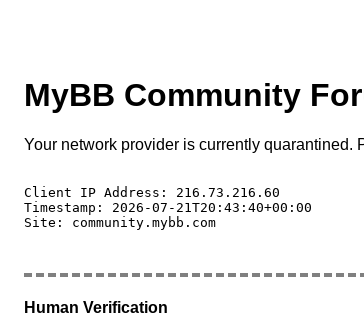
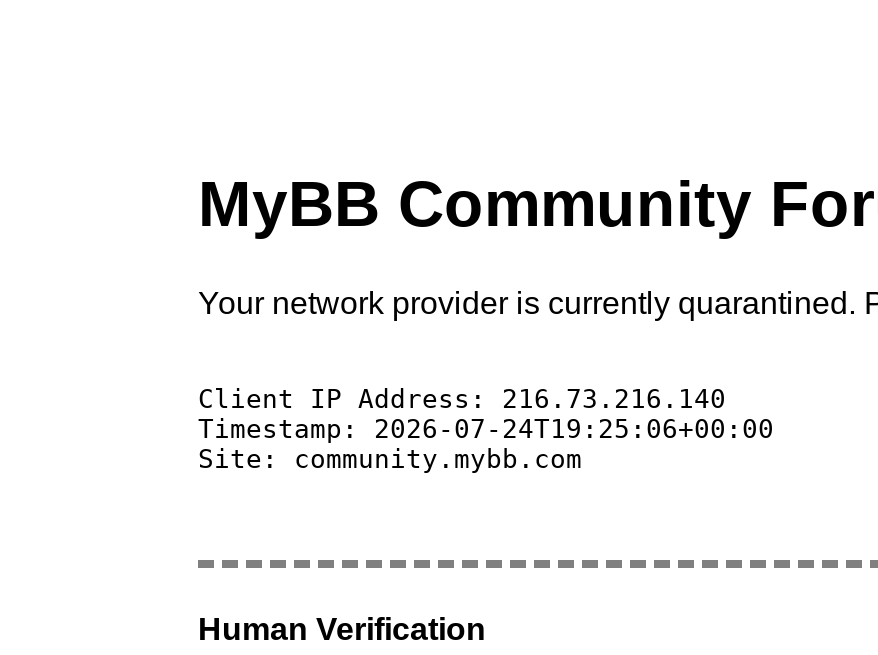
- Client IP Address: 216.73.216.60
+ Client IP Address: 216.73.216.140

- Timestamp: 2026-07-21T20:43:40+00:00
+ Timestamp: 2026-07-24T19:25:06+00:00
